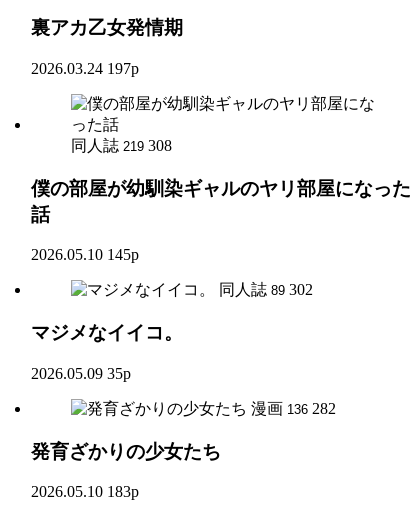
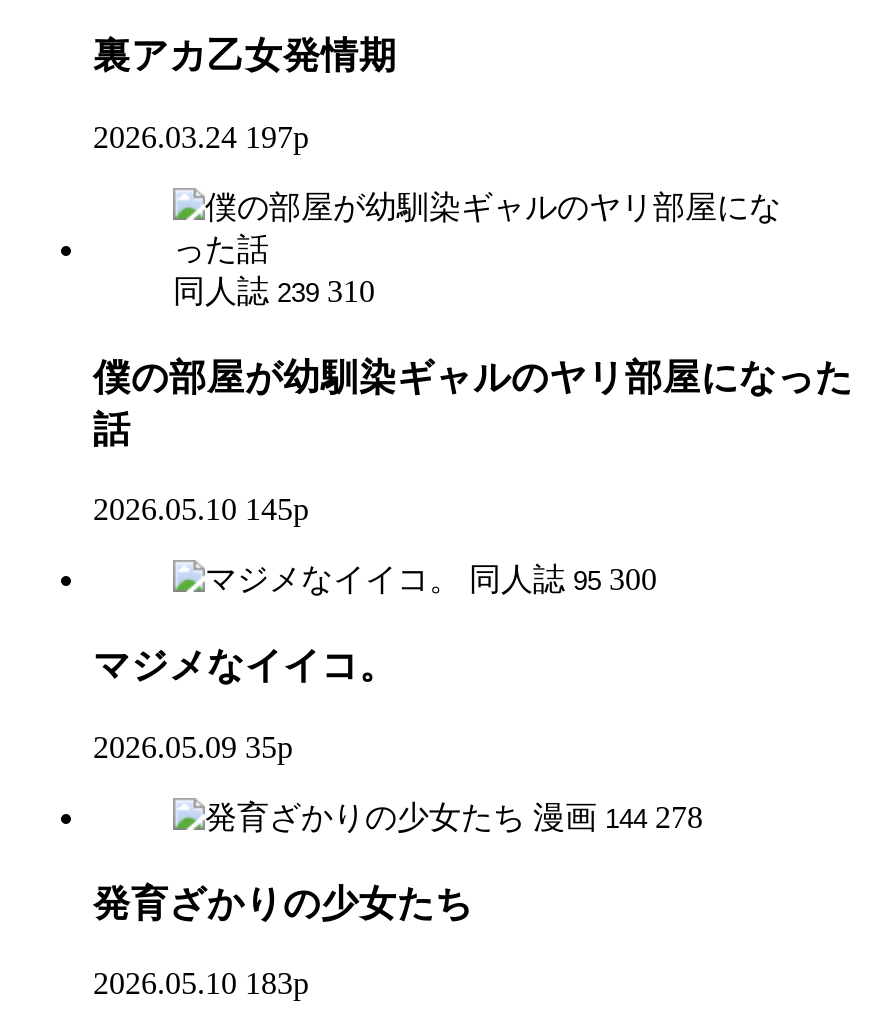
- 同人誌 219 308
+ 同人誌 239 310

- 同人誌 89 302
+ 同人誌 95 300

- 漫画 136 282
+ 漫画 144 278
